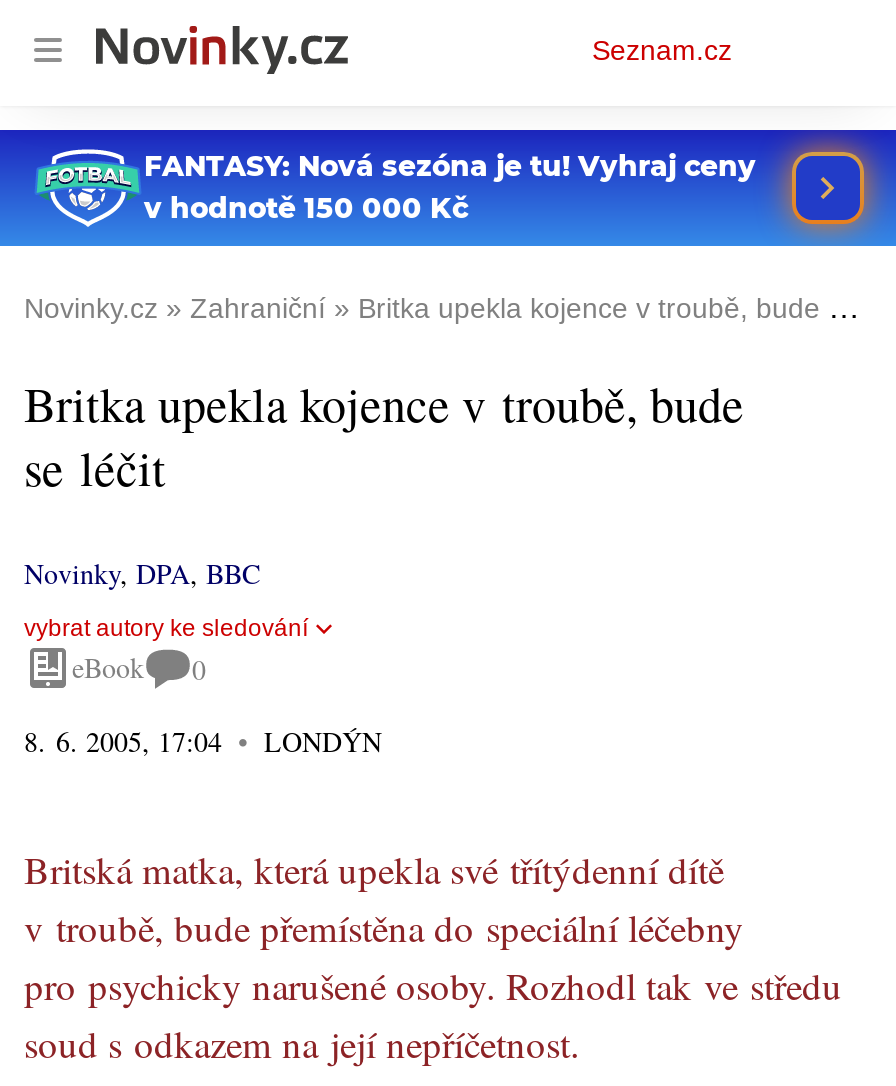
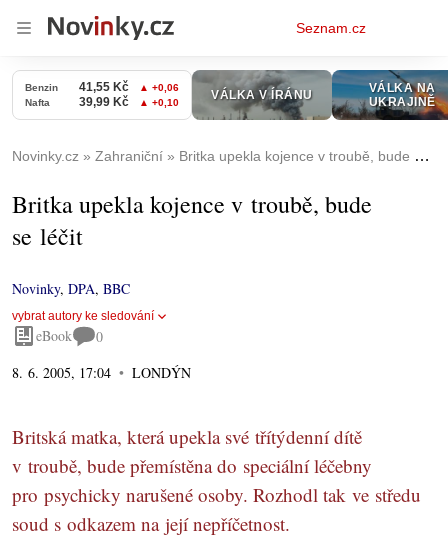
- [image]
+ [image]
